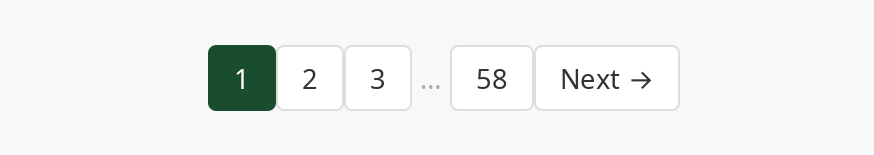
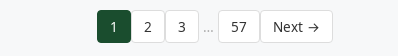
- 58
+ 57
